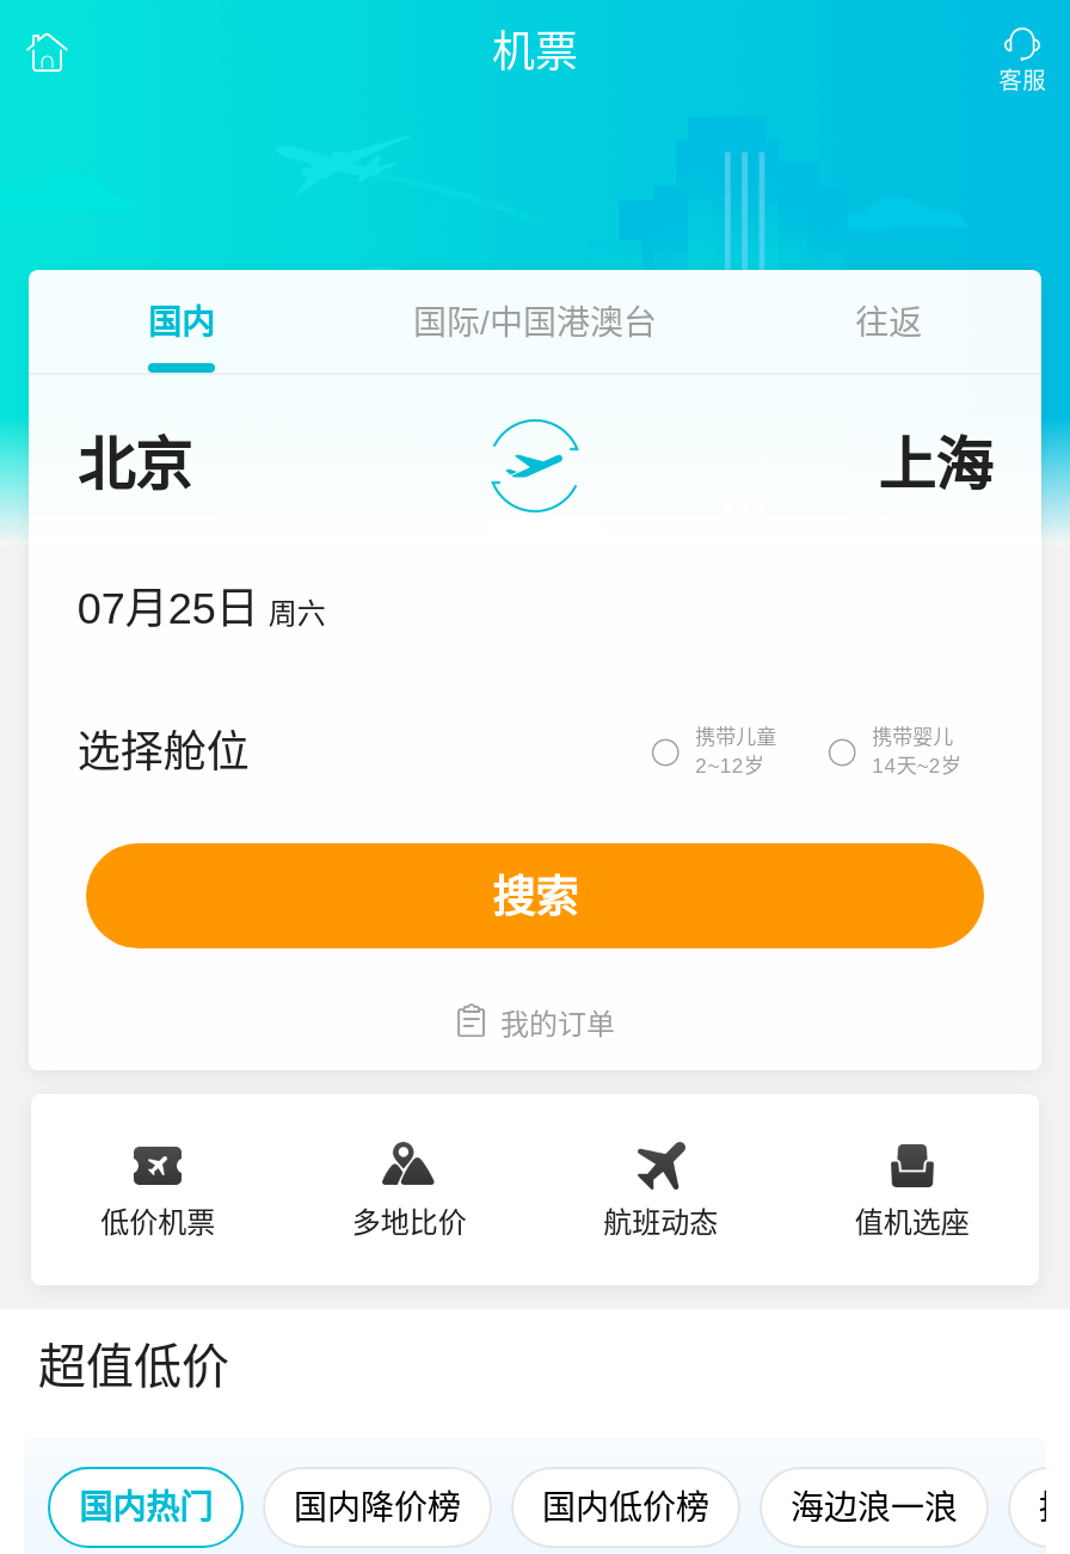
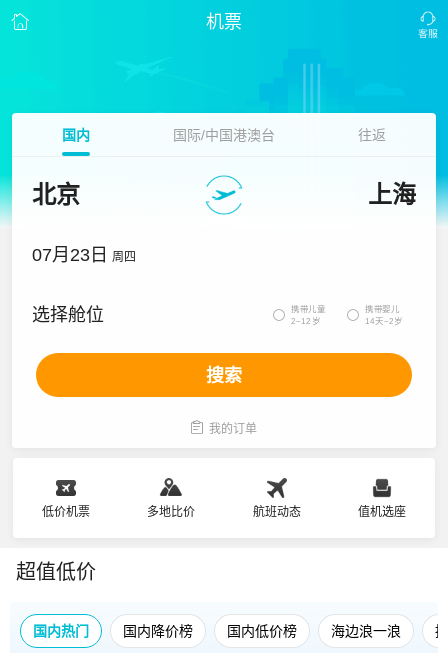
- 07月25日 周六
+ 07月23日 周四
